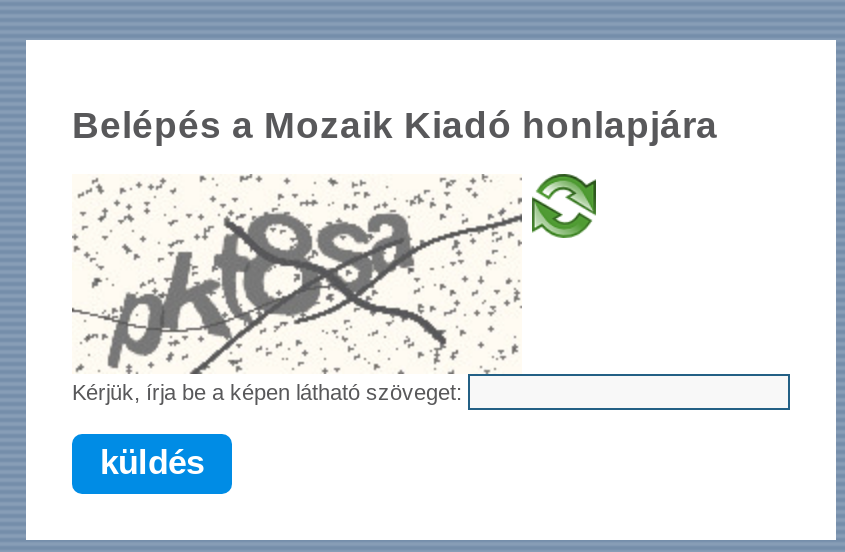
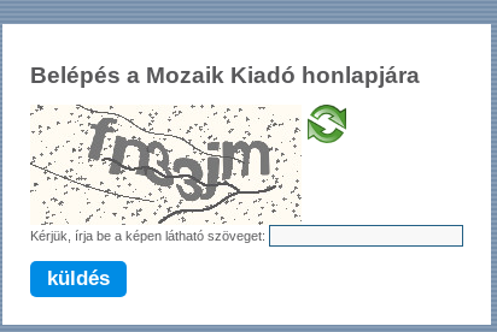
- [image]
+ [image]
